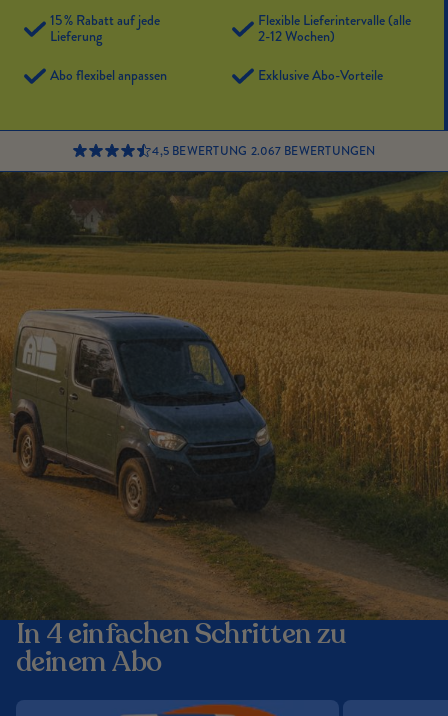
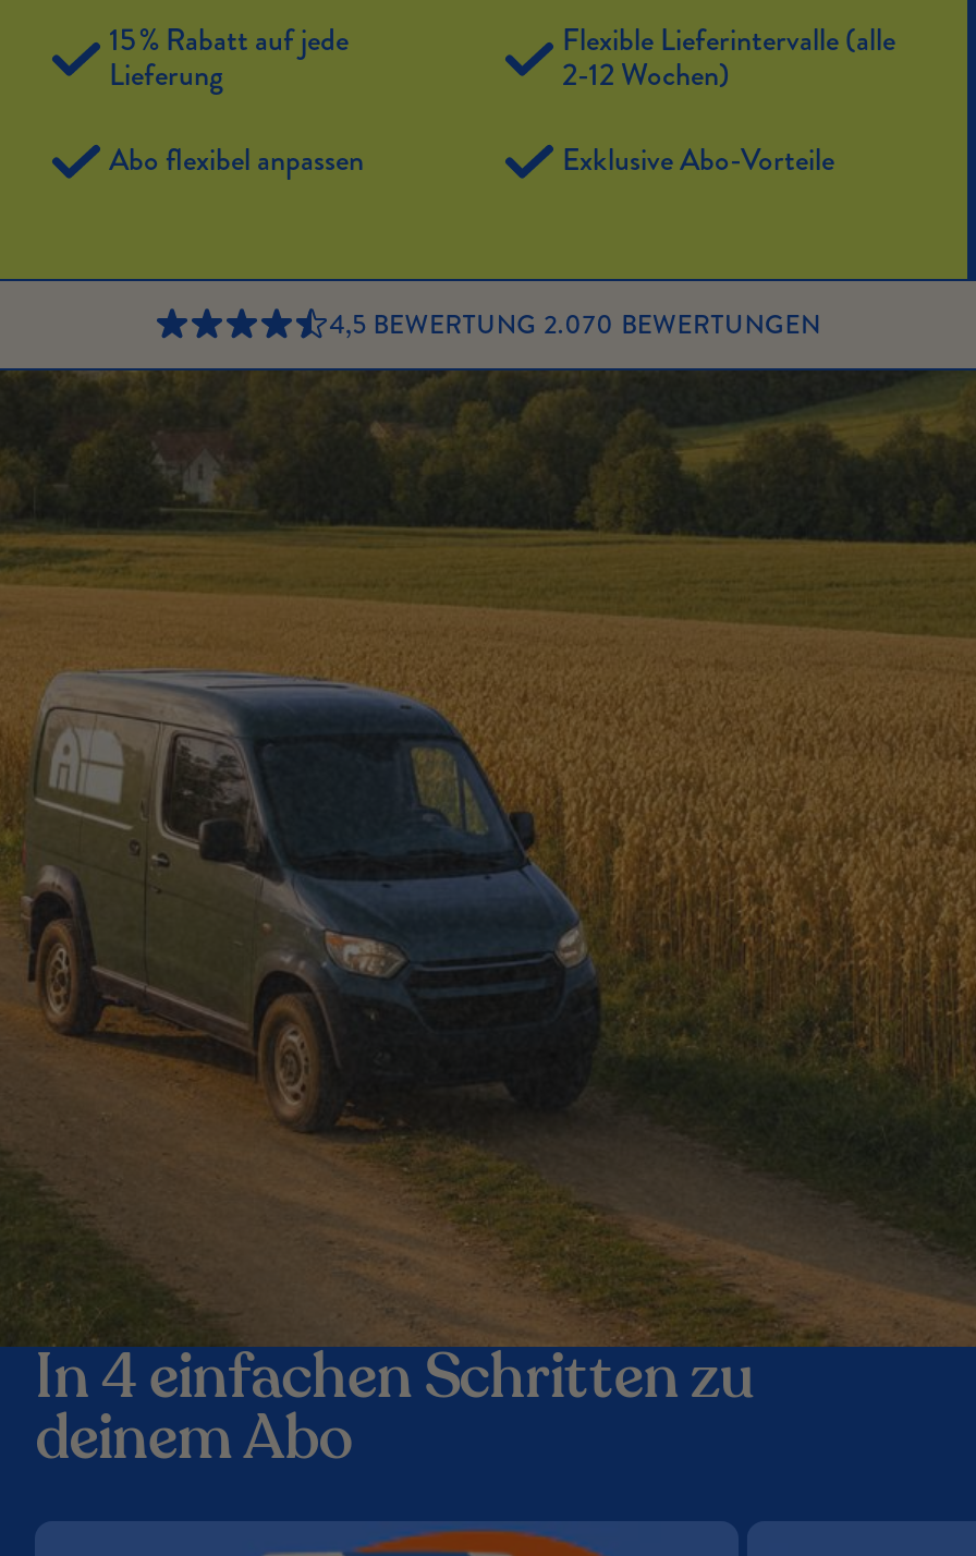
- 4,5 BEWERTUNG 2.067 BEWERTUNGEN
+ 4,5 BEWERTUNG 2.070 BEWERTUNGEN
